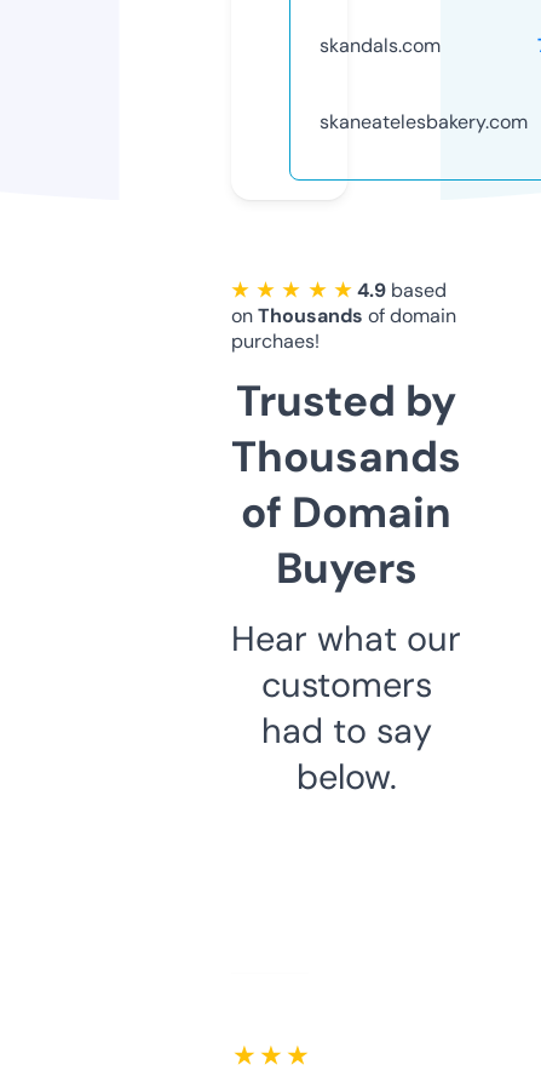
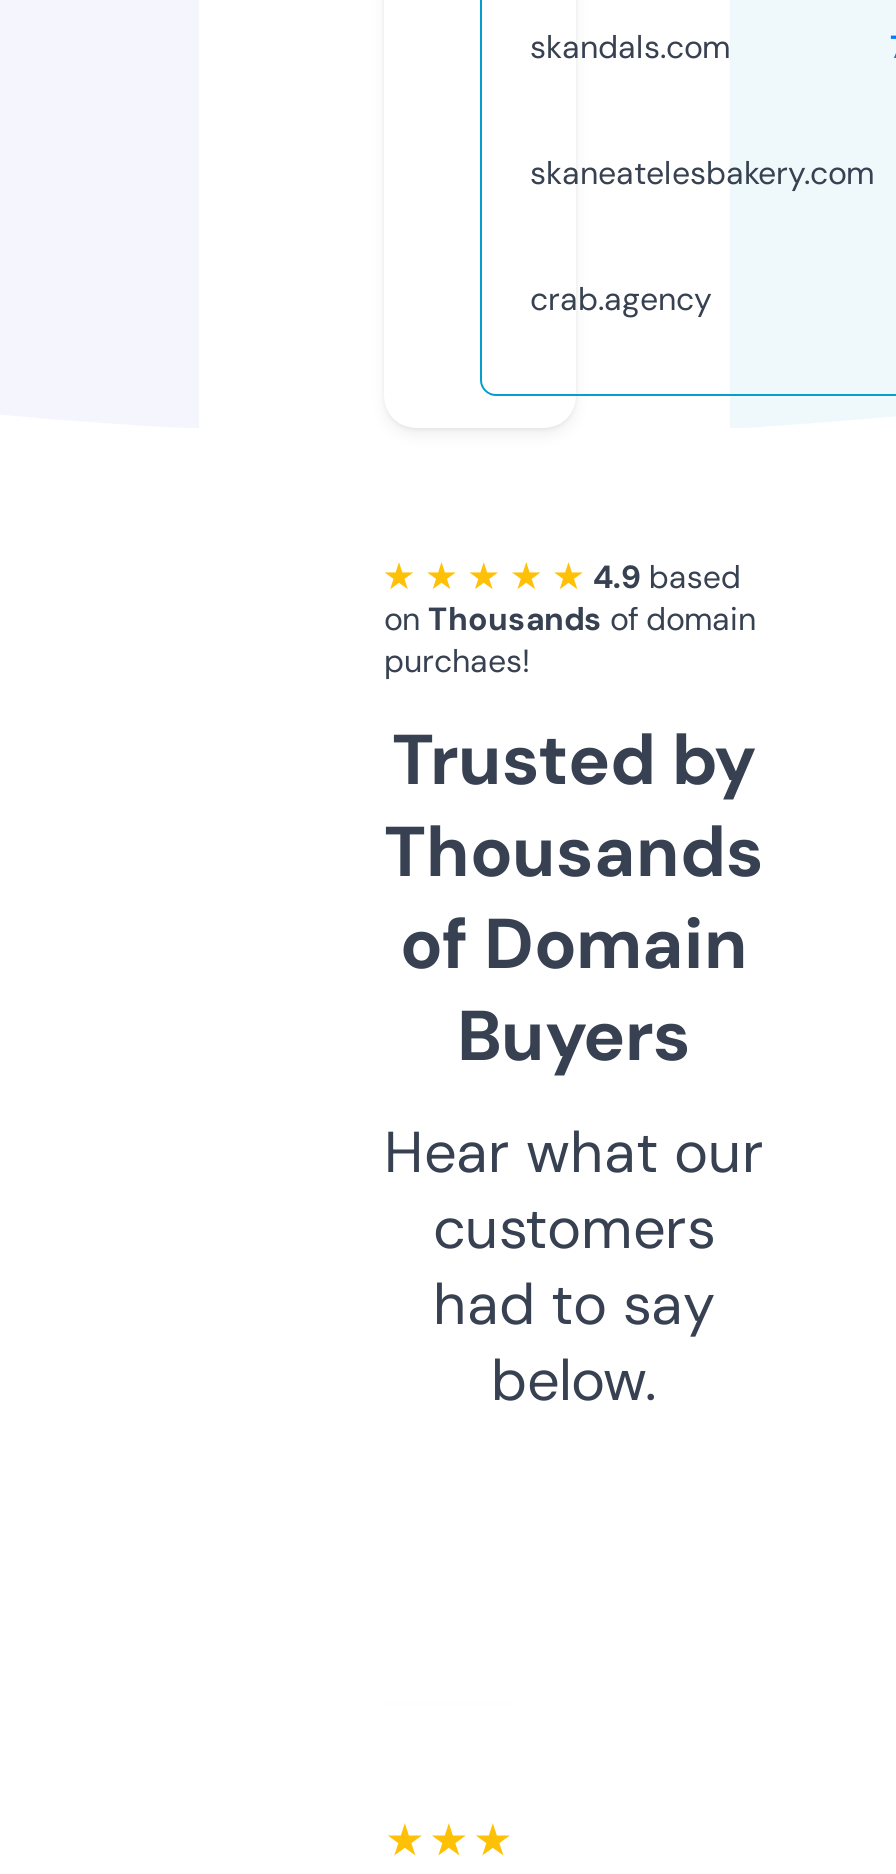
+ crab.agency
